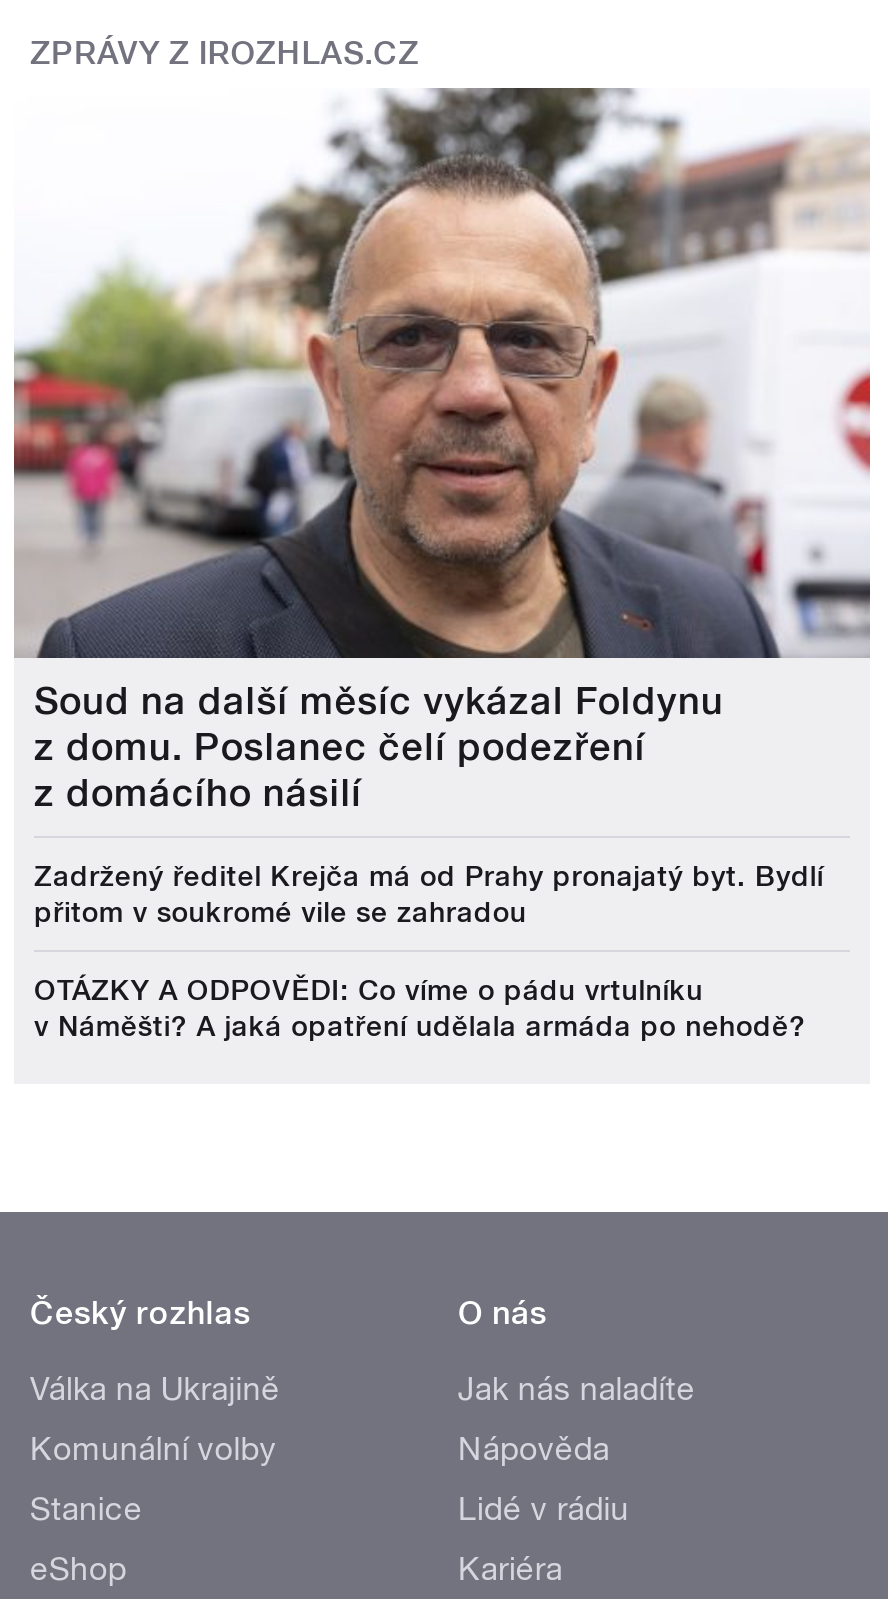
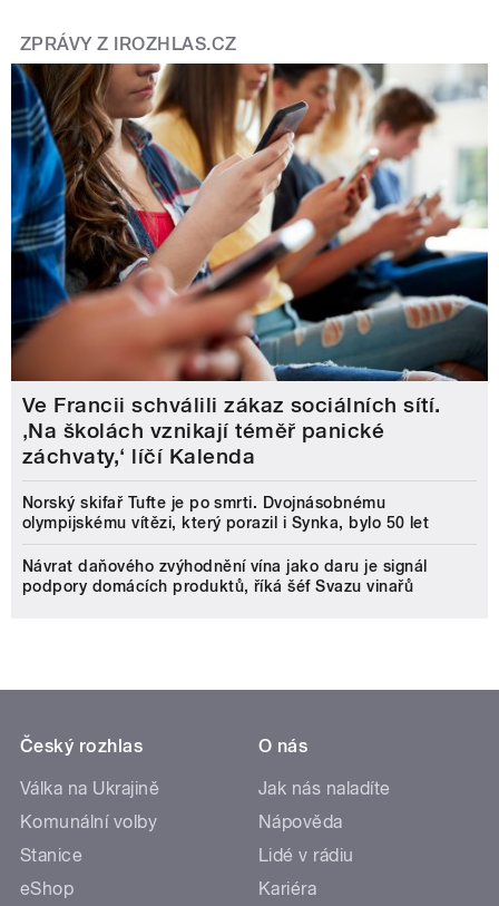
- [image]
- Soud na další měsíc vykázal Foldynu
- z domu. Poslanec čelí podezření
- z domácího násilí
+ [image]
+ Ve Francii schválili zákaz sociálních sítí.
+ ‚Na školách vznikají téměř panické
+ záchvaty,‘ líčí Kalenda

- Zadržený ředitel Krejča má od Prahy pronajatý byt. Bydlí
- přitom v soukromé vile se zahradou
+ Norský skifař Tufte je po smrti. Dvojnásobnému
+ olympijskému vítězi, který porazil i Synka, bylo 50 let

- OTÁZKY A ODPOVĚDI: Co víme o pádu vrtulníku
- v Náměšti? A jaká opatření udělala armáda po nehodě?
+ Návrat daňového zvýhodnění vína jako daru je signál
+ podpory domácích produktů, říká šéf Svazu vinařů
